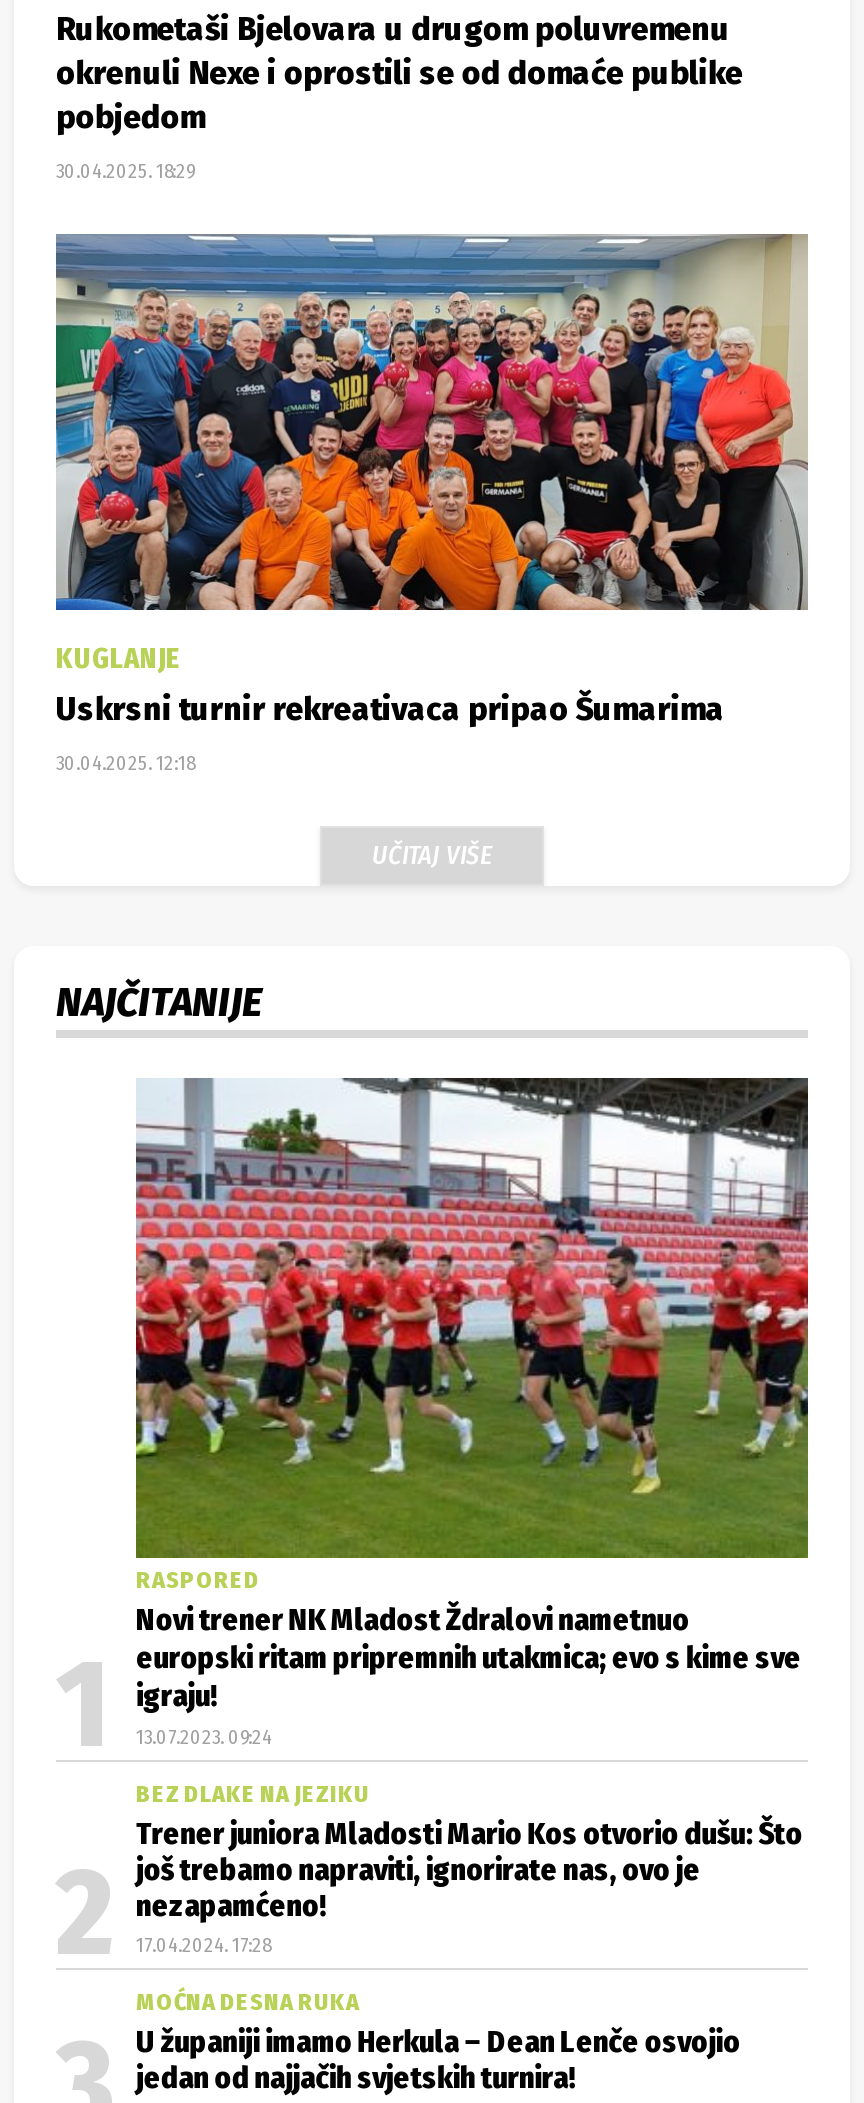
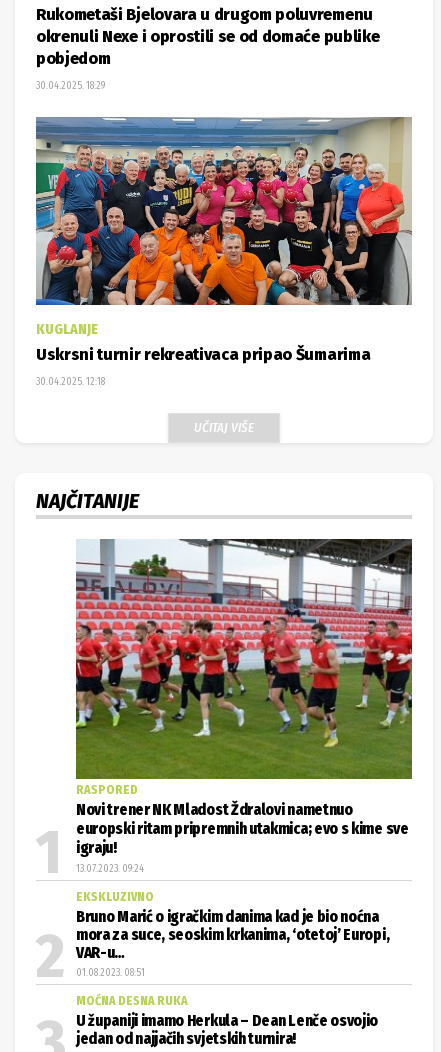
- BEZ DLAKE NA JEZIKU
- Trener juniora Mladosti Mario Kos otvorio dušu: Što
- još trebamo napraviti, ignorirate nas, ovo je
- nezapamćeno!
- 17.04.2024. 17:28
+ EKSKLUZIVNO
+ Bruno Marić o igračkim danima kad je bio noćna
+ mora za suce, seoskim krkanima, ‘otetoj’ Europi,
+ VAR-u…
+ 01.08.2023. 08:51
